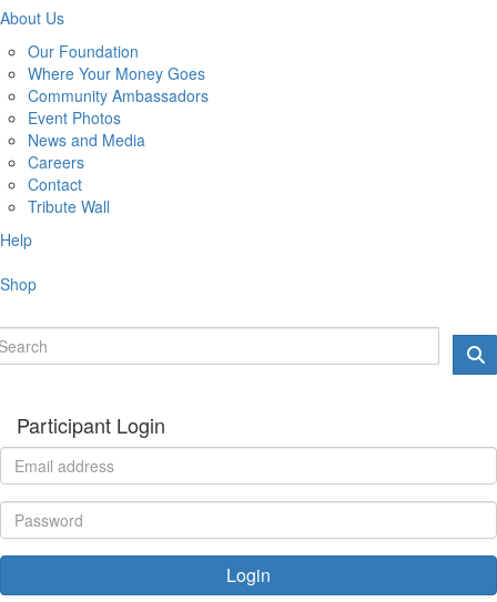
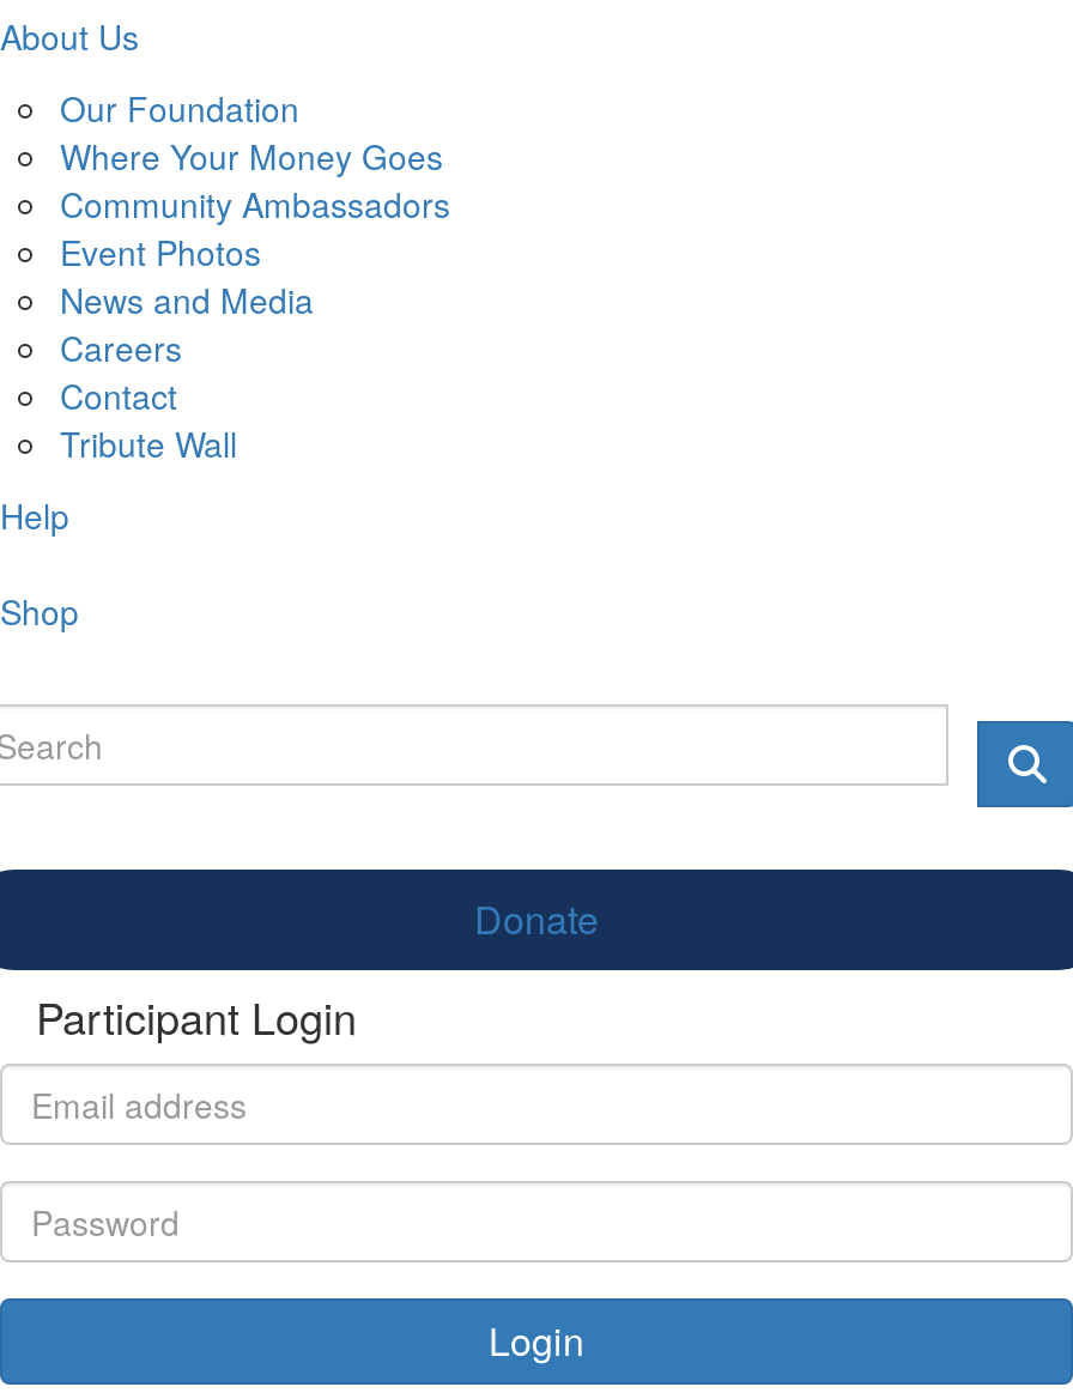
+ Donate
